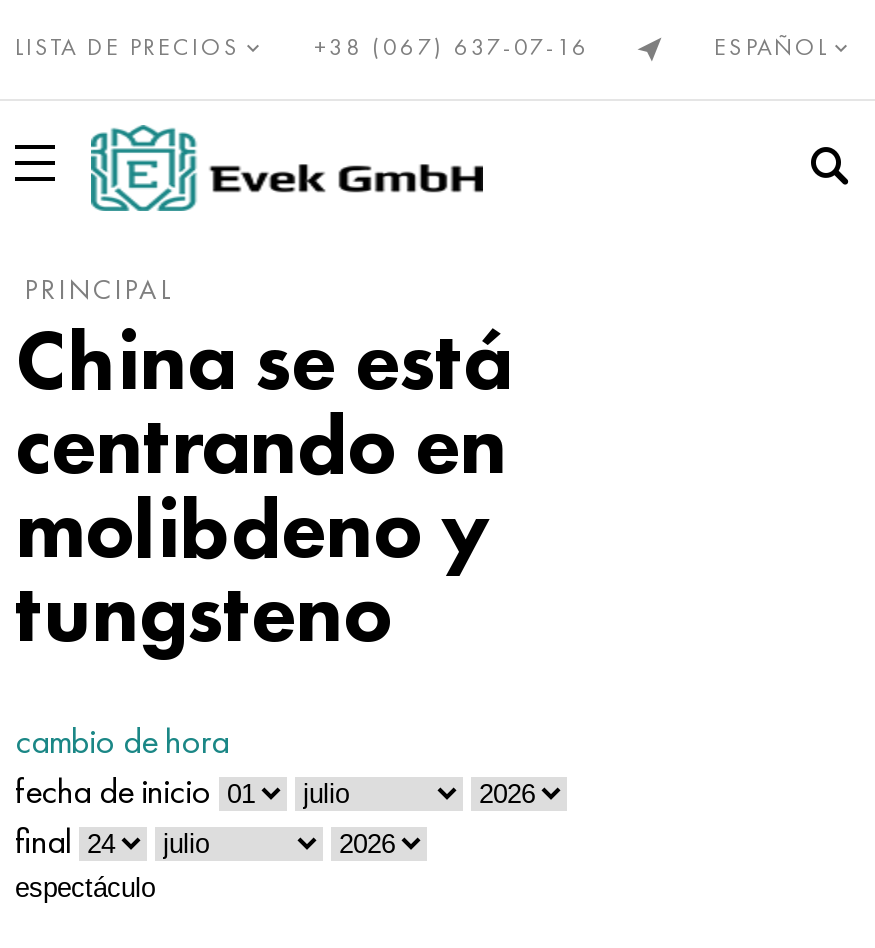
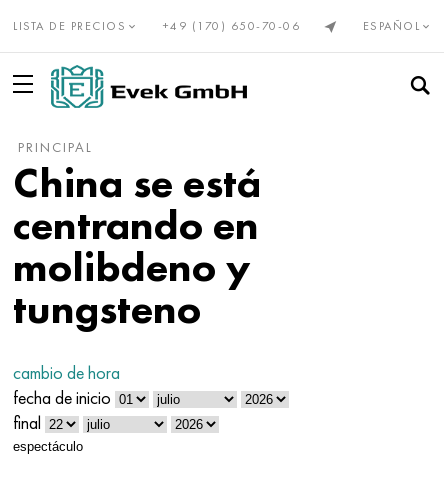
- +38 (067) 637-07-16
+ +49 (170) 650-70-06
